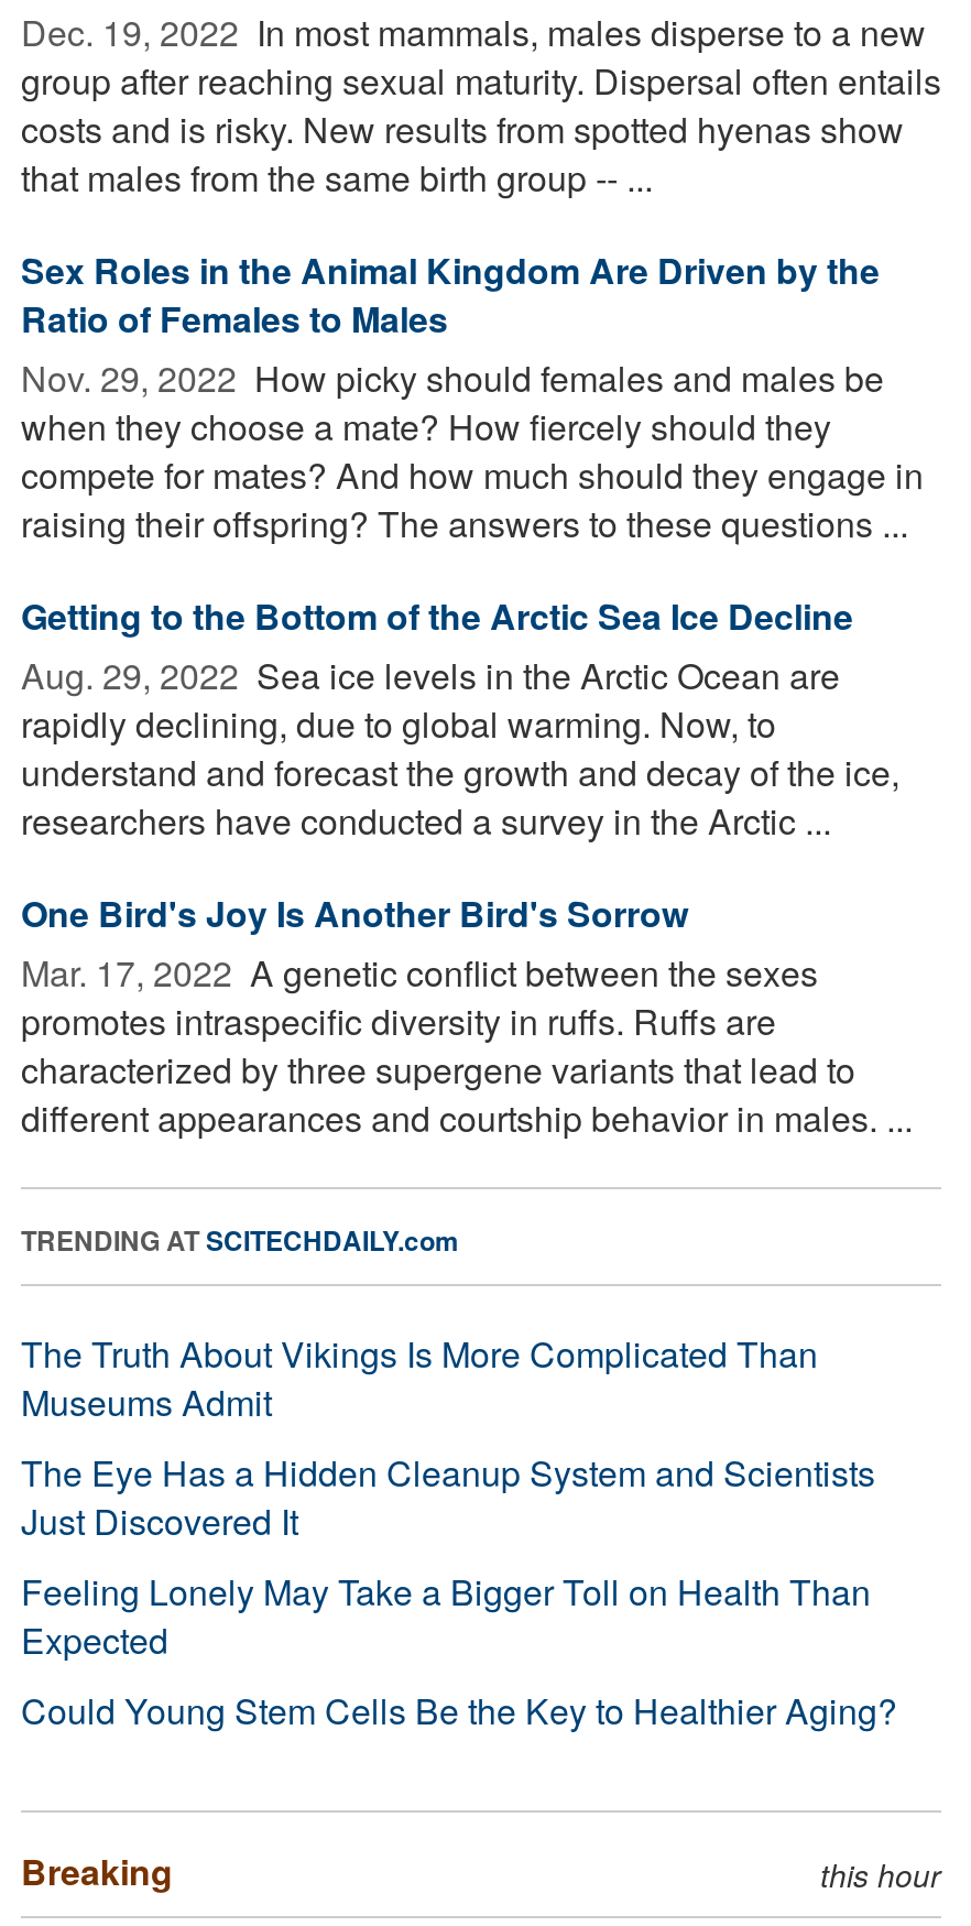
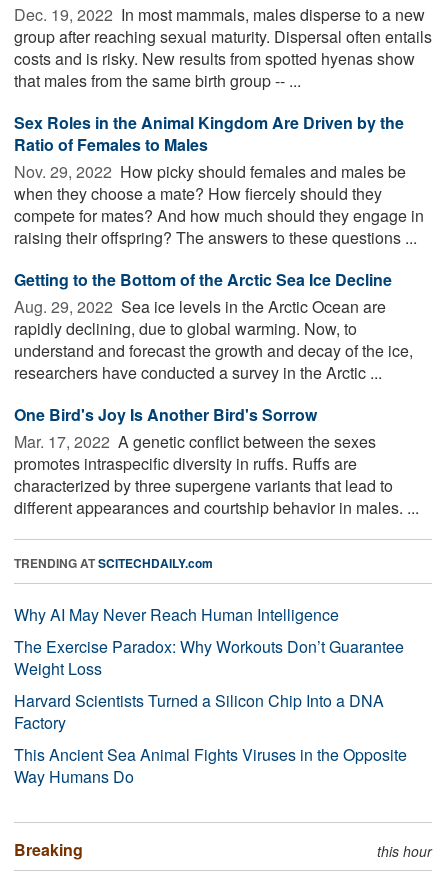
- The Truth About Vikings Is More Complicated Than
- Museums Admit
- The Eye Has a Hidden Cleanup System and Scientists
- Just Discovered It
- Feeling Lonely May Take a Bigger Toll on Health Than
- Expected
- Could Young Stem Cells Be the Key to Healthier Aging?
+ Why AI May Never Reach Human Intelligence
+ The Exercise Paradox: Why Workouts Don’t Guarantee
+ Weight Loss
+ Harvard Scientists Turned a Silicon Chip Into a DNA
+ Factory
+ This Ancient Sea Animal Fights Viruses in the Opposite
+ Way Humans Do
